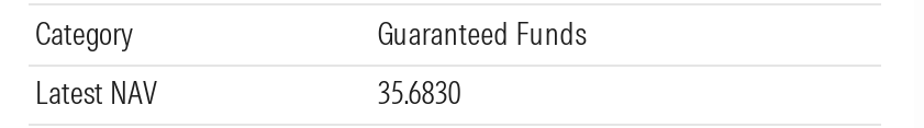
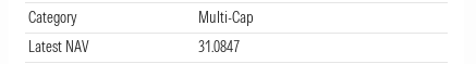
- Guaranteed Funds
+ Multi-Cap

- 35.6830
+ 31.0847
